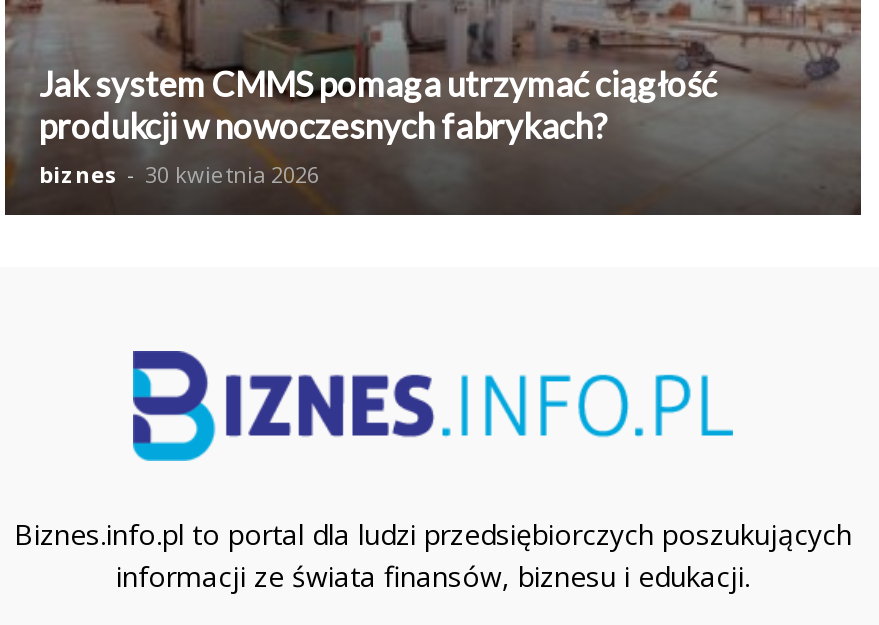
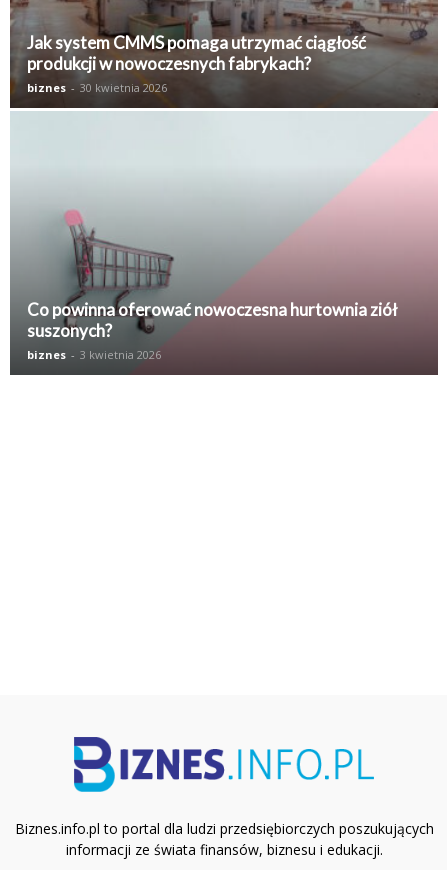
+ [image]
+ Co powinna oferować nowoczesna hurtownia ziół
+ suszonych?
+ biznes - 3 kwietnia 2026
